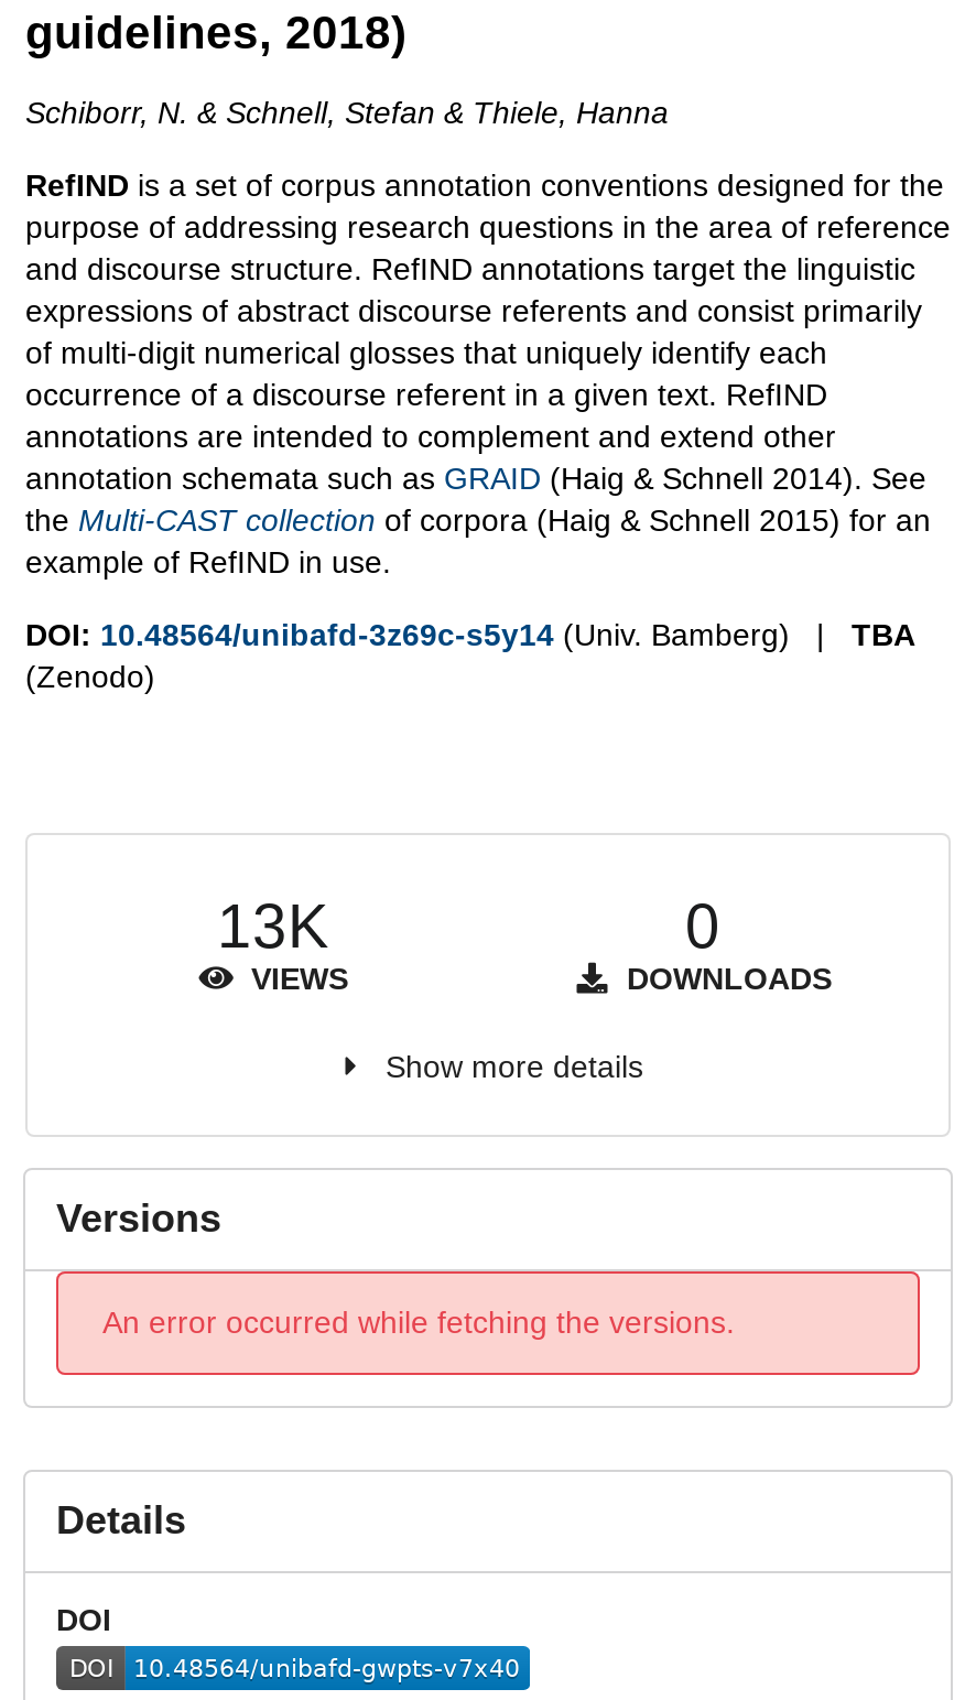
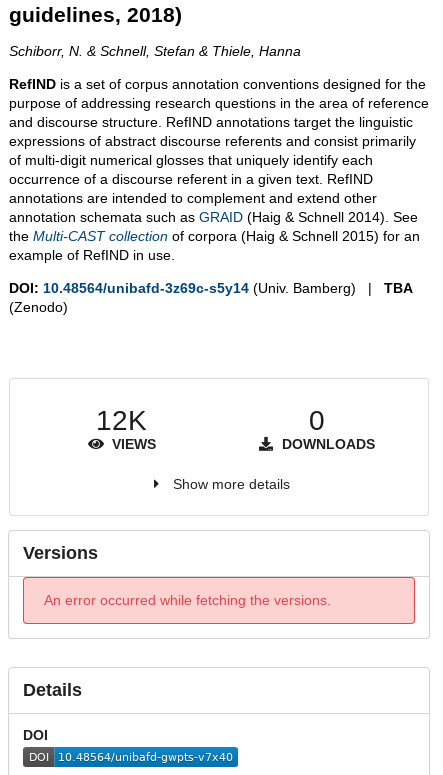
- 13K
+ 12K
